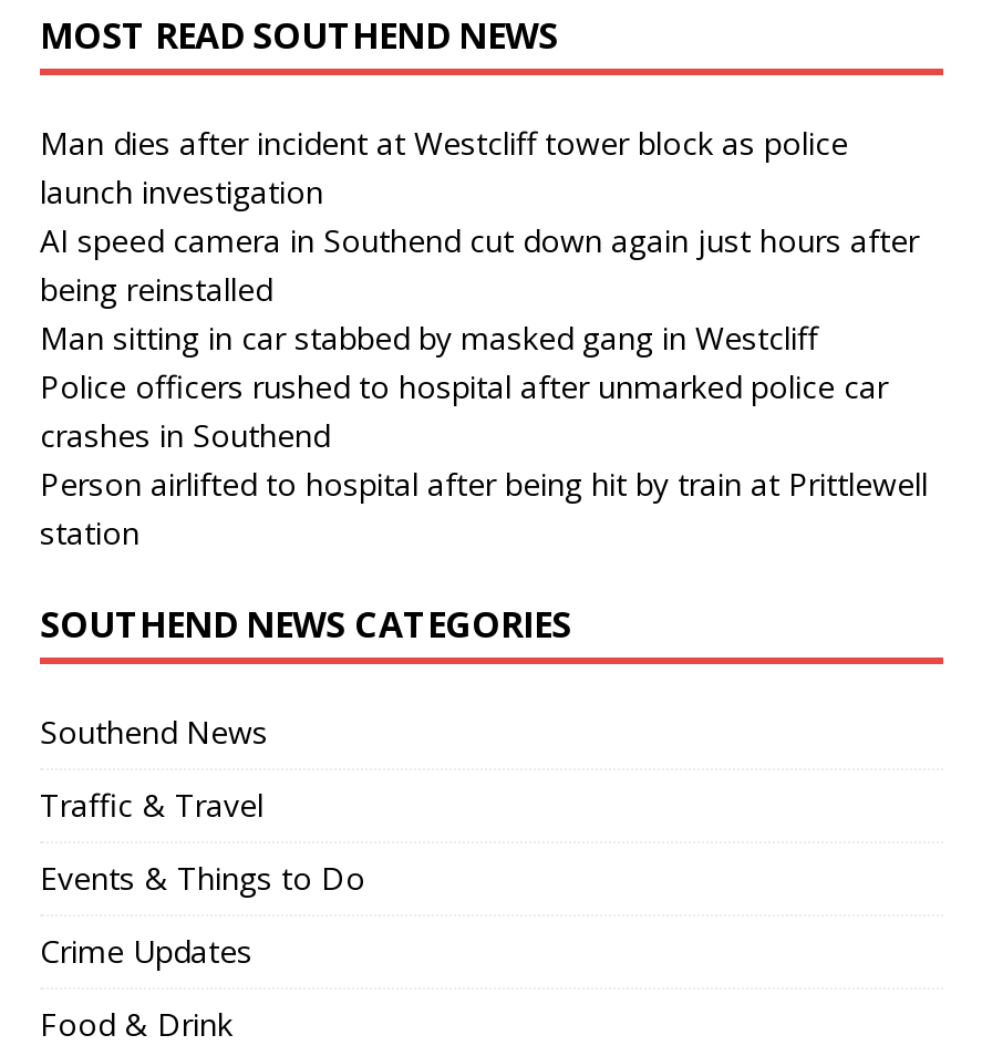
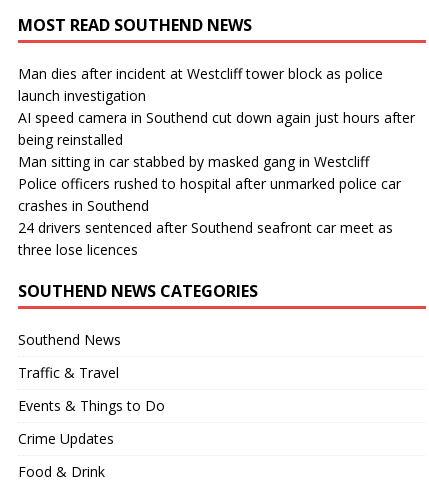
- Person airlifted to hospital after being hit by train at Prittlewell
- station
+ 24 drivers sentenced after Southend seafront car meet as
+ three lose licences
